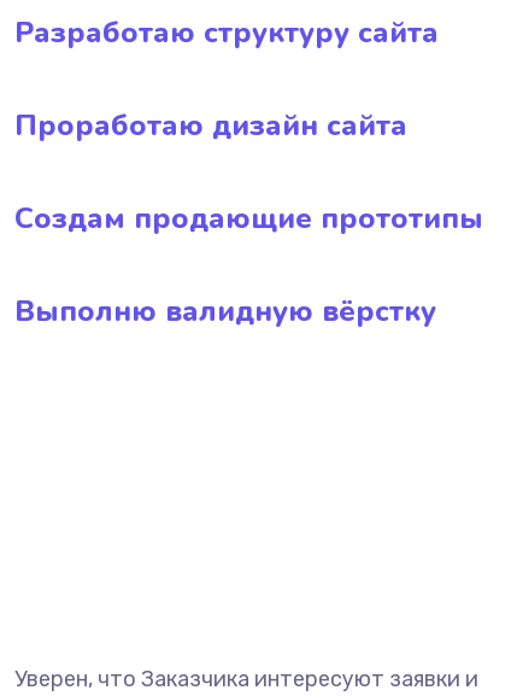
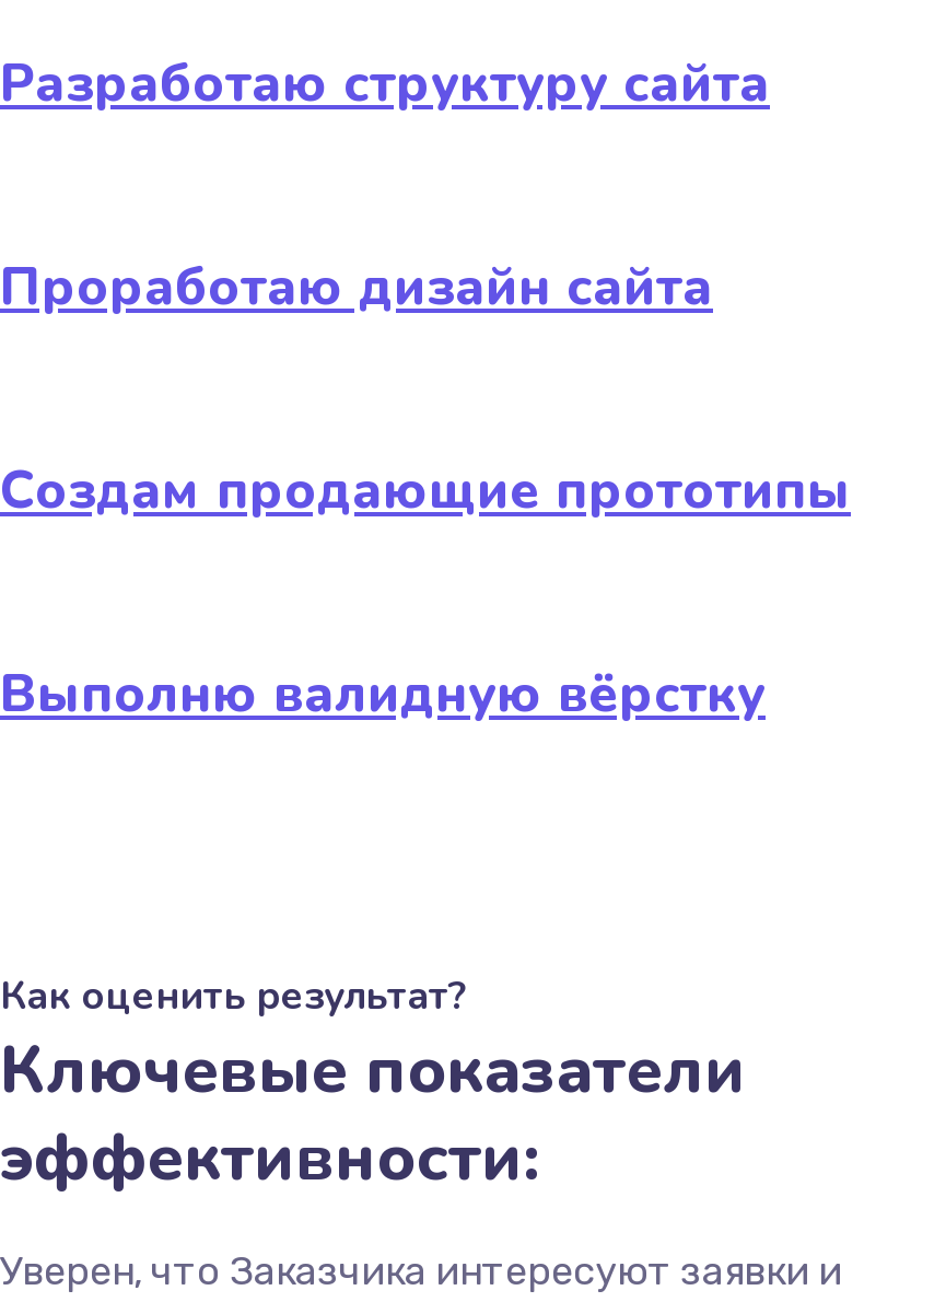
moved down: Создам продающие прототипы

moved down: Выполню валидную вёрстку

+ Как оценить результат?
+ Ключевые показатели
+ эффективности:
